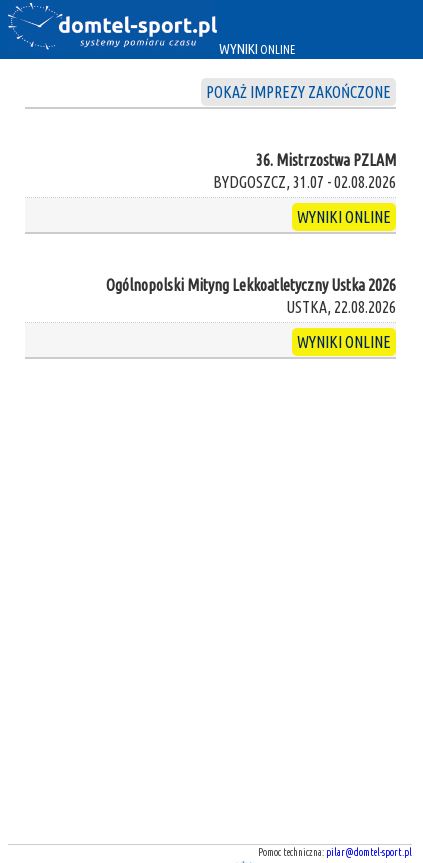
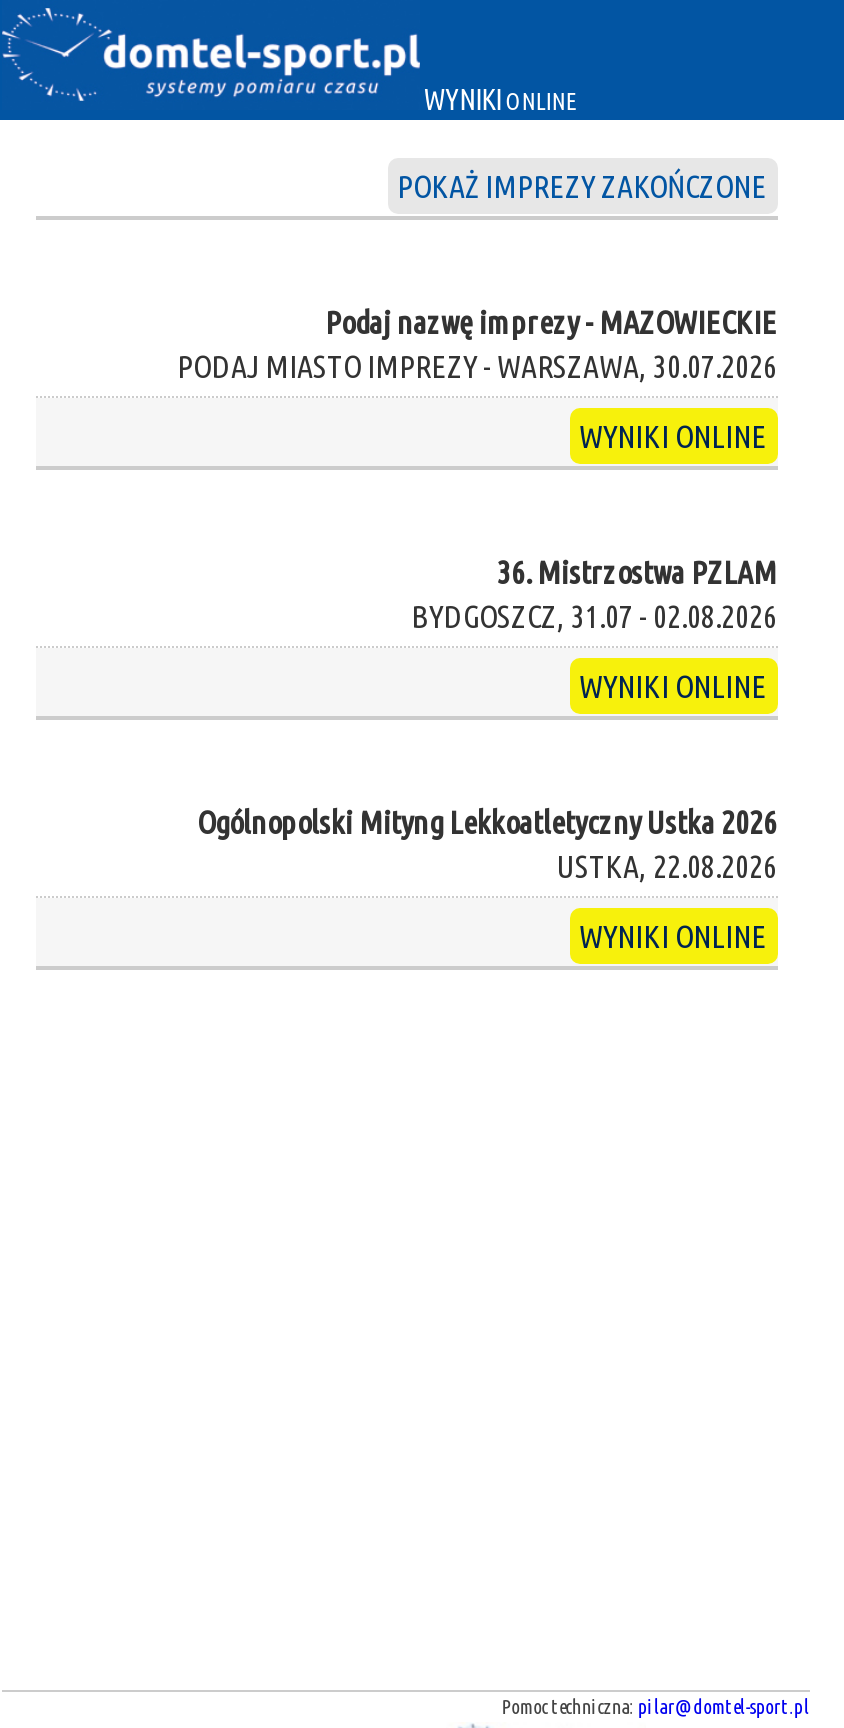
+ Podaj nazwę imprezy - MAZOWIECKIE
+ PODAJ MIASTO IMPREZY - WARSZAWA, 30.07.2026
+ WYNIKI ONLINE

moved down: 36. Mistrzostwa PZLAM | BYDGOSZCZ, 31.07 - 02.08.2026 | WYNIKI ONLINE | Ogólnopolski Mityng Lekkoatletyczny Ustka 2026 | USTKA, 22.08.2026 | WYNIKI ONLINE
